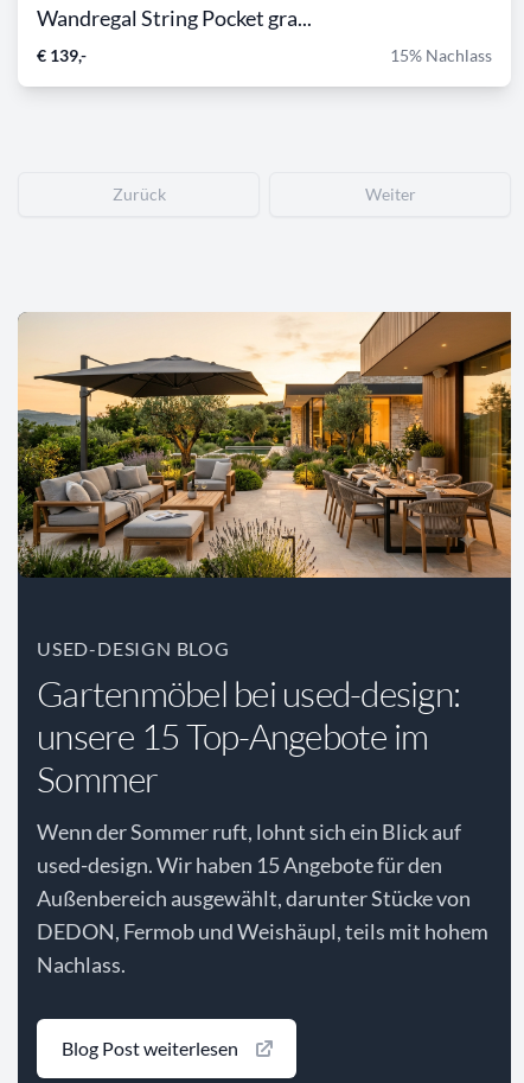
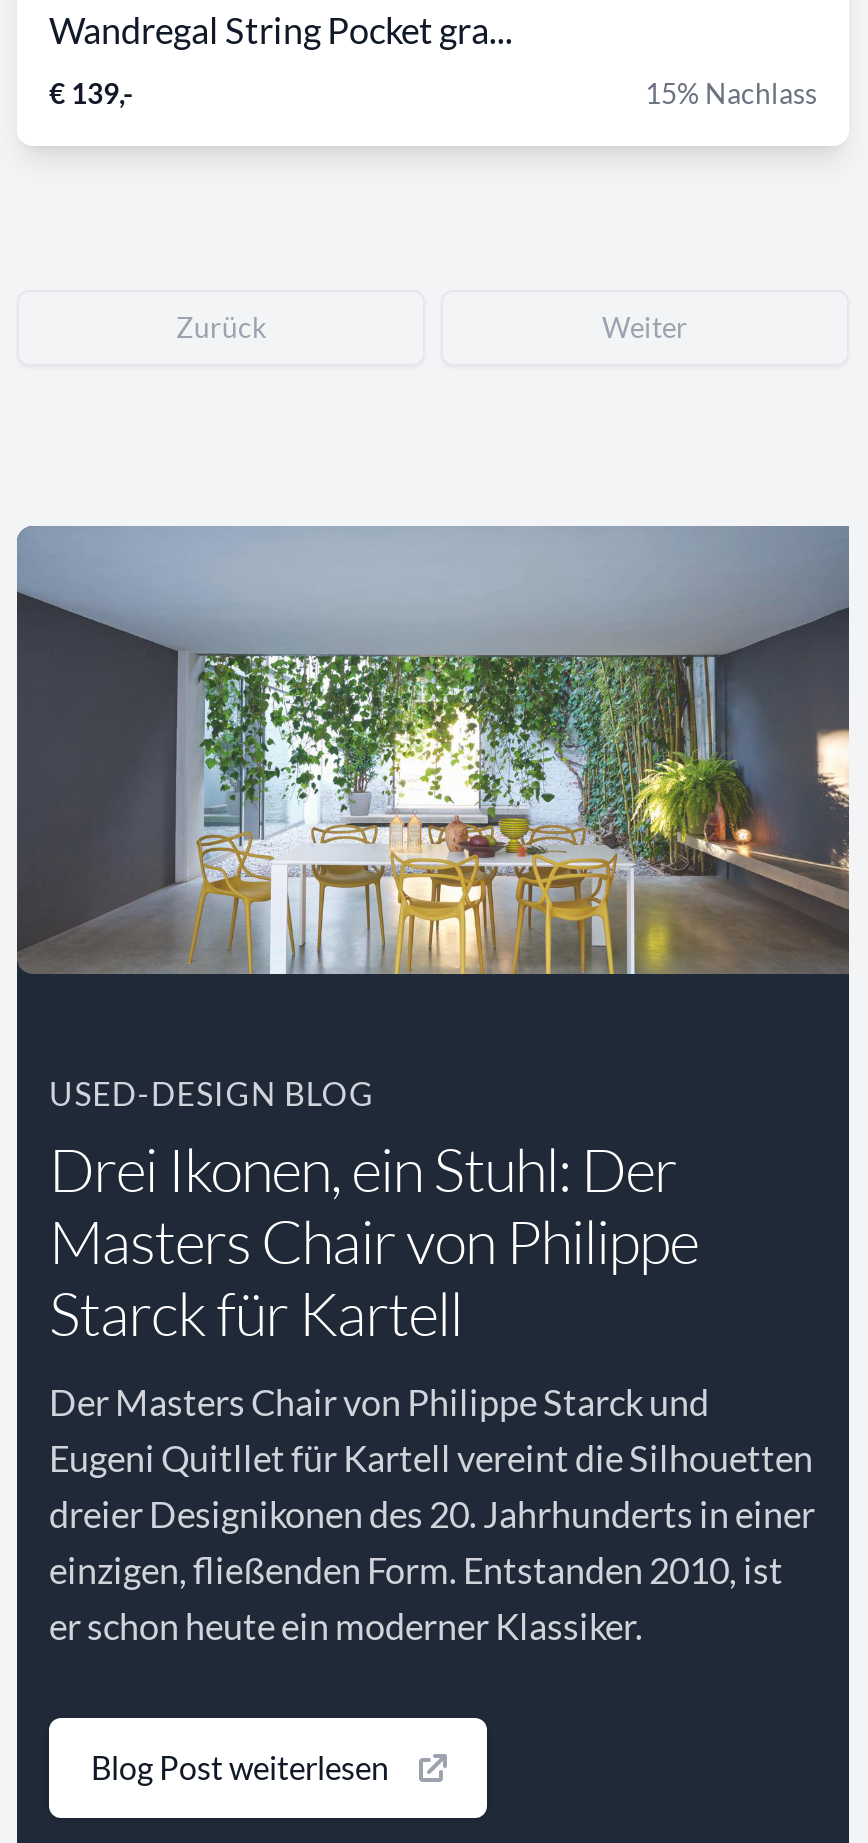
- [image]
+ [image]

- Gartenmöbel bei used-design:
- unsere 15 Top-Angebote im
- Sommer
- Wenn der Sommer ruft, lohnt sich ein Blick auf
- used-design. Wir haben 15 Angebote für den
- Außenbereich ausgewählt, darunter Stücke von
- DEDON, Fermob und Weishäupl, teils mit hohem
- Nachlass.
+ Drei Ikonen, ein Stuhl: Der
+ Masters Chair von Philippe
+ Starck für Kartell
+ Der Masters Chair von Philippe Starck und
+ Eugeni Quitllet für Kartell vereint die Silhouetten
+ dreier Designikonen des 20. Jahrhunderts in einer
+ einzigen, fließenden Form. Entstanden 2010, ist
+ er schon heute ein moderner Klassiker.
